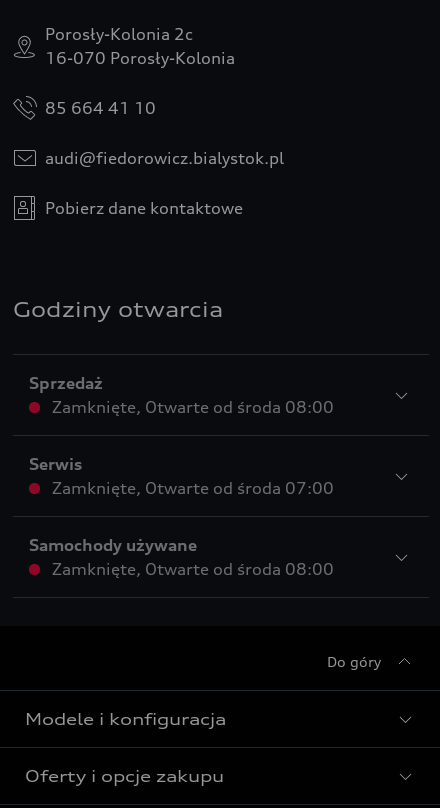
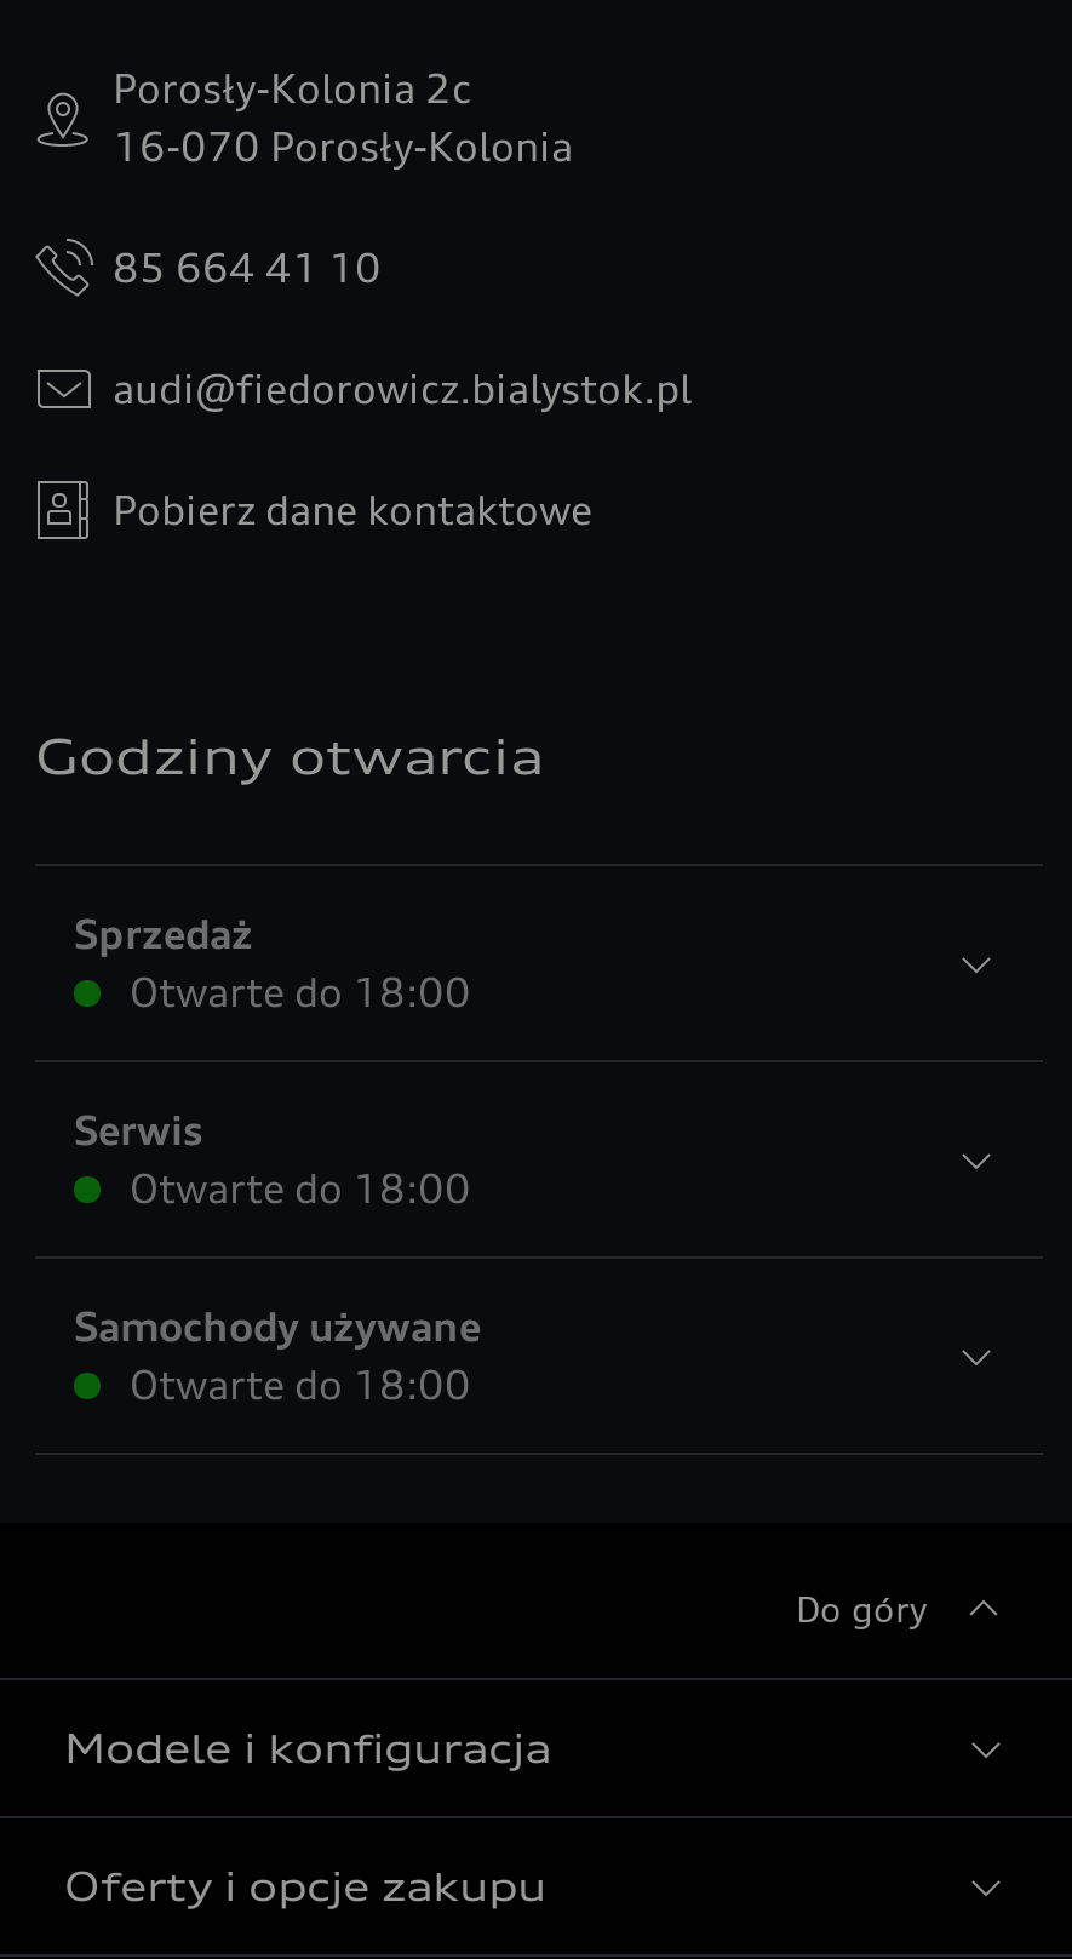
- Zamknięte, Otwarte od środa 08:00
+ Otwarte do 18:00

- Zamknięte, Otwarte od środa 07:00
+ Otwarte do 18:00

- Zamknięte, Otwarte od środa 08:00
+ Otwarte do 18:00
